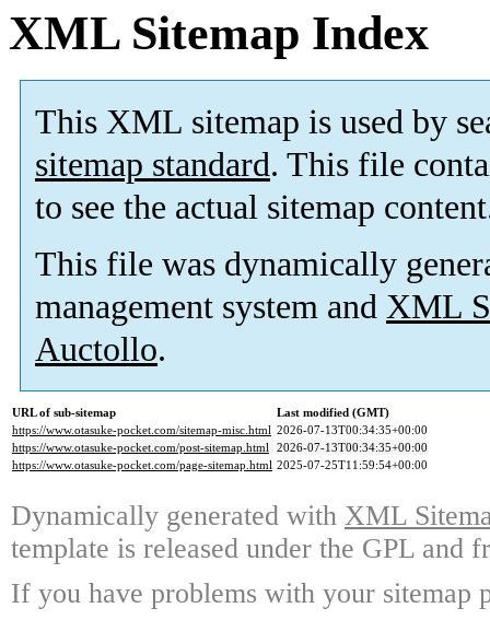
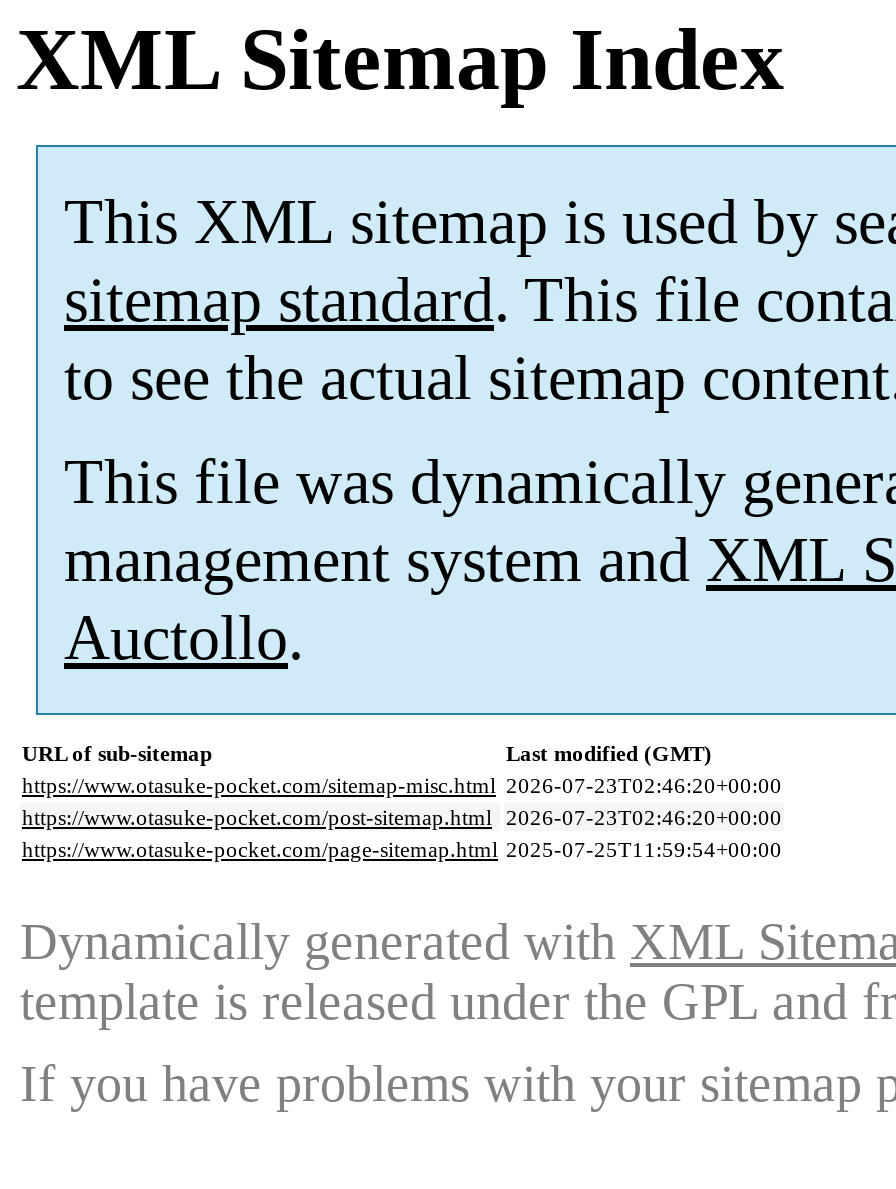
- https://www.otasuke-pocket.com/sitemap-misc.html 2026-07-13T00:34:35+00:00
+ https://www.otasuke-pocket.com/sitemap-misc.html 2026-07-23T02:46:20+00:00

- https://www.otasuke-pocket.com/post-sitemap.html 2026-07-13T00:34:35+00:00
+ https://www.otasuke-pocket.com/post-sitemap.html 2026-07-23T02:46:20+00:00
